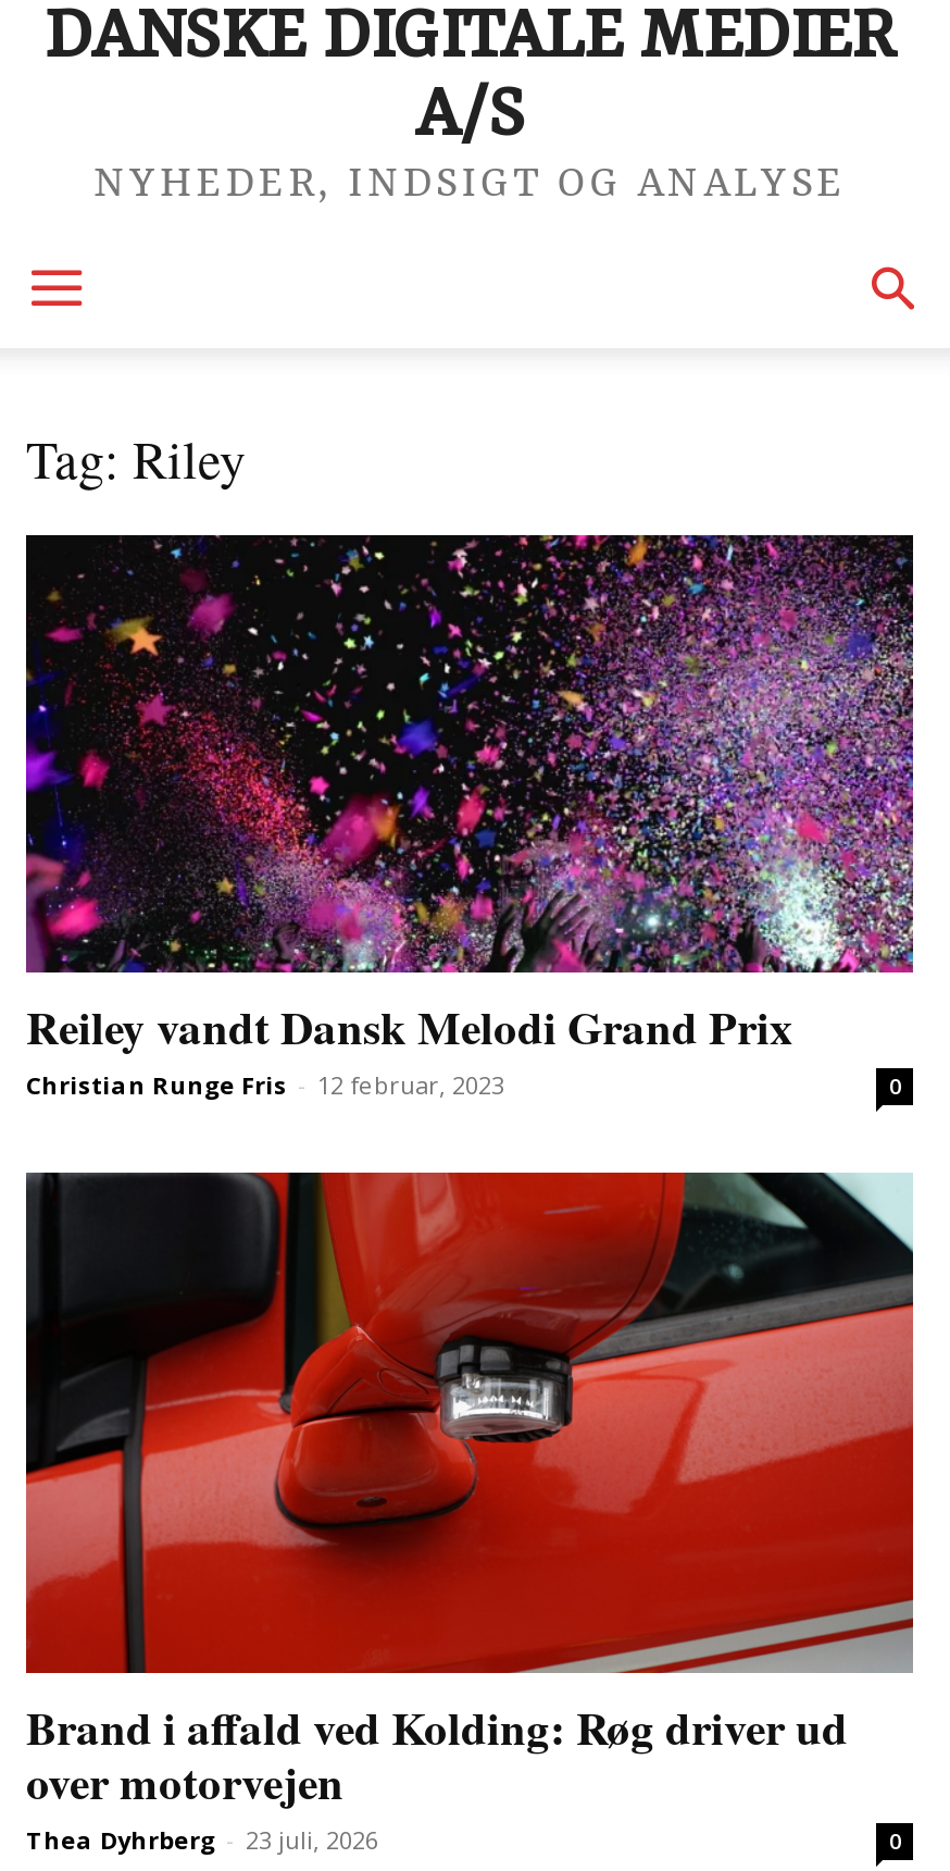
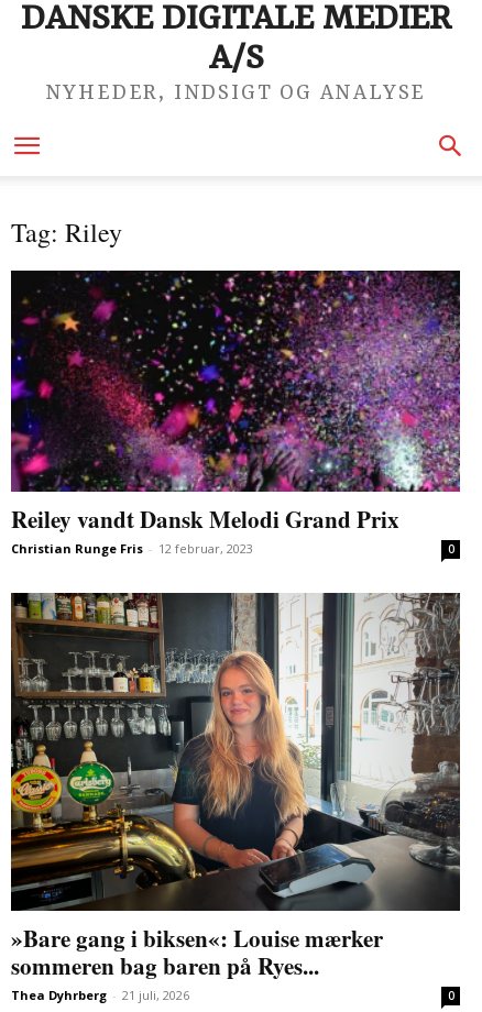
- [image]
- Brand i affald ved Kolding: Røg driver ud
- over motorvejen
- Thea Dyhrberg - 23 juli, 2026
+ [image]
+ »Bare gang i biksen«: Louise mærker
+ sommeren bag baren på Ryes...
+ Thea Dyhrberg - 21 juli, 2026
